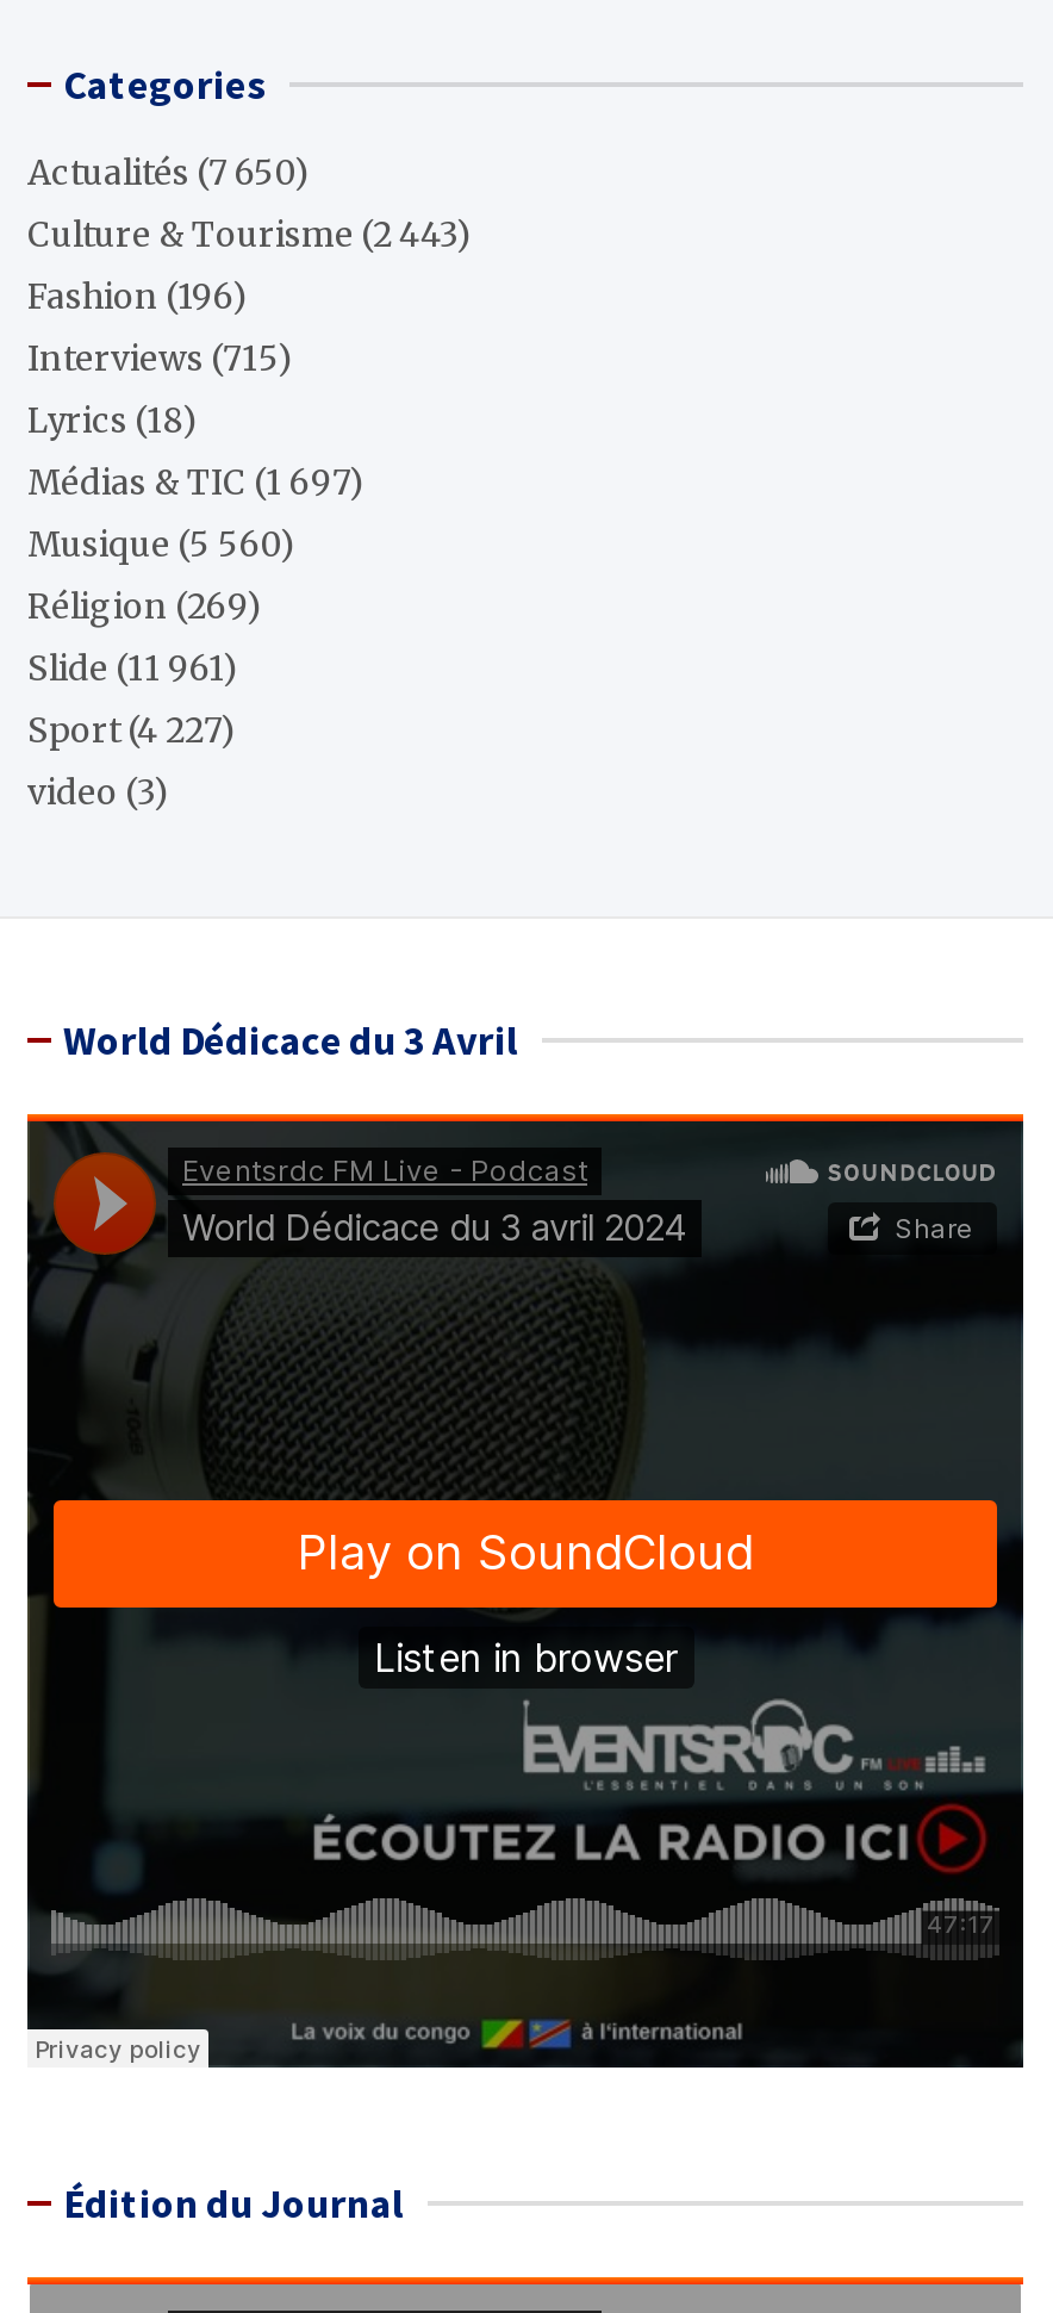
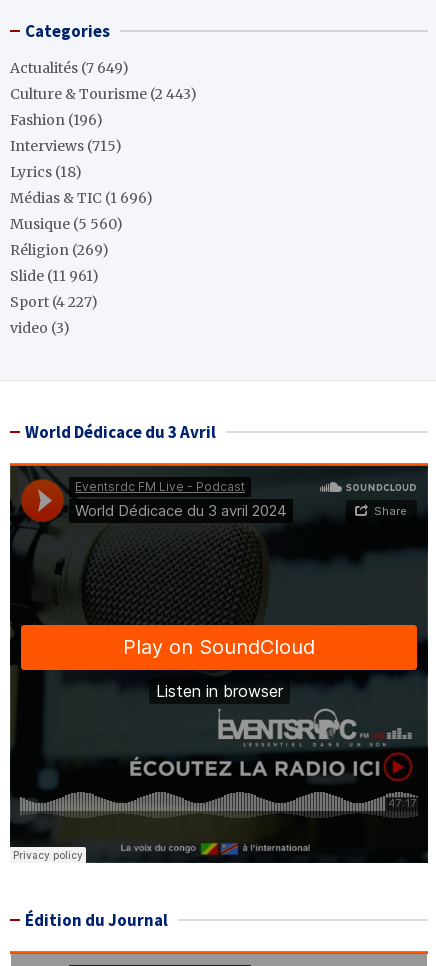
- Actualités (7 650)
+ Actualités (7 649)

- Médias & TIC (1 697)
+ Médias & TIC (1 696)
